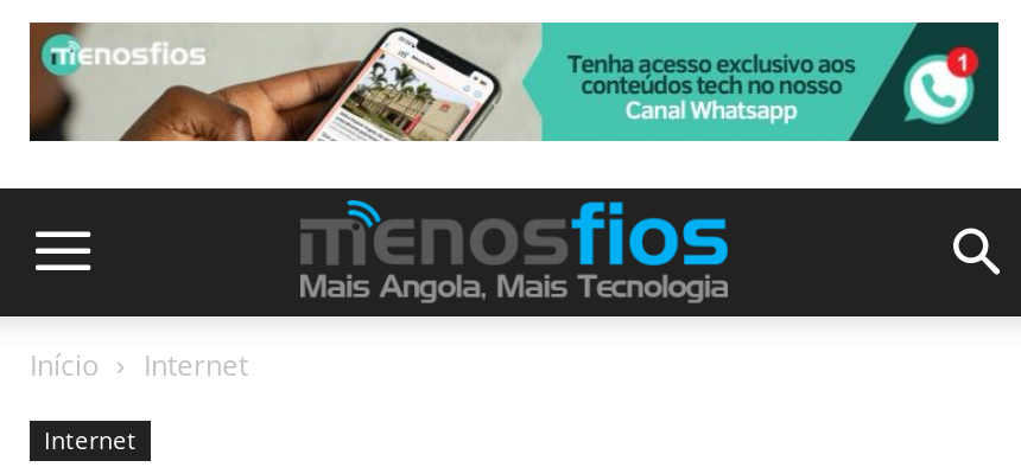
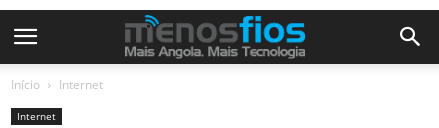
- [image]
